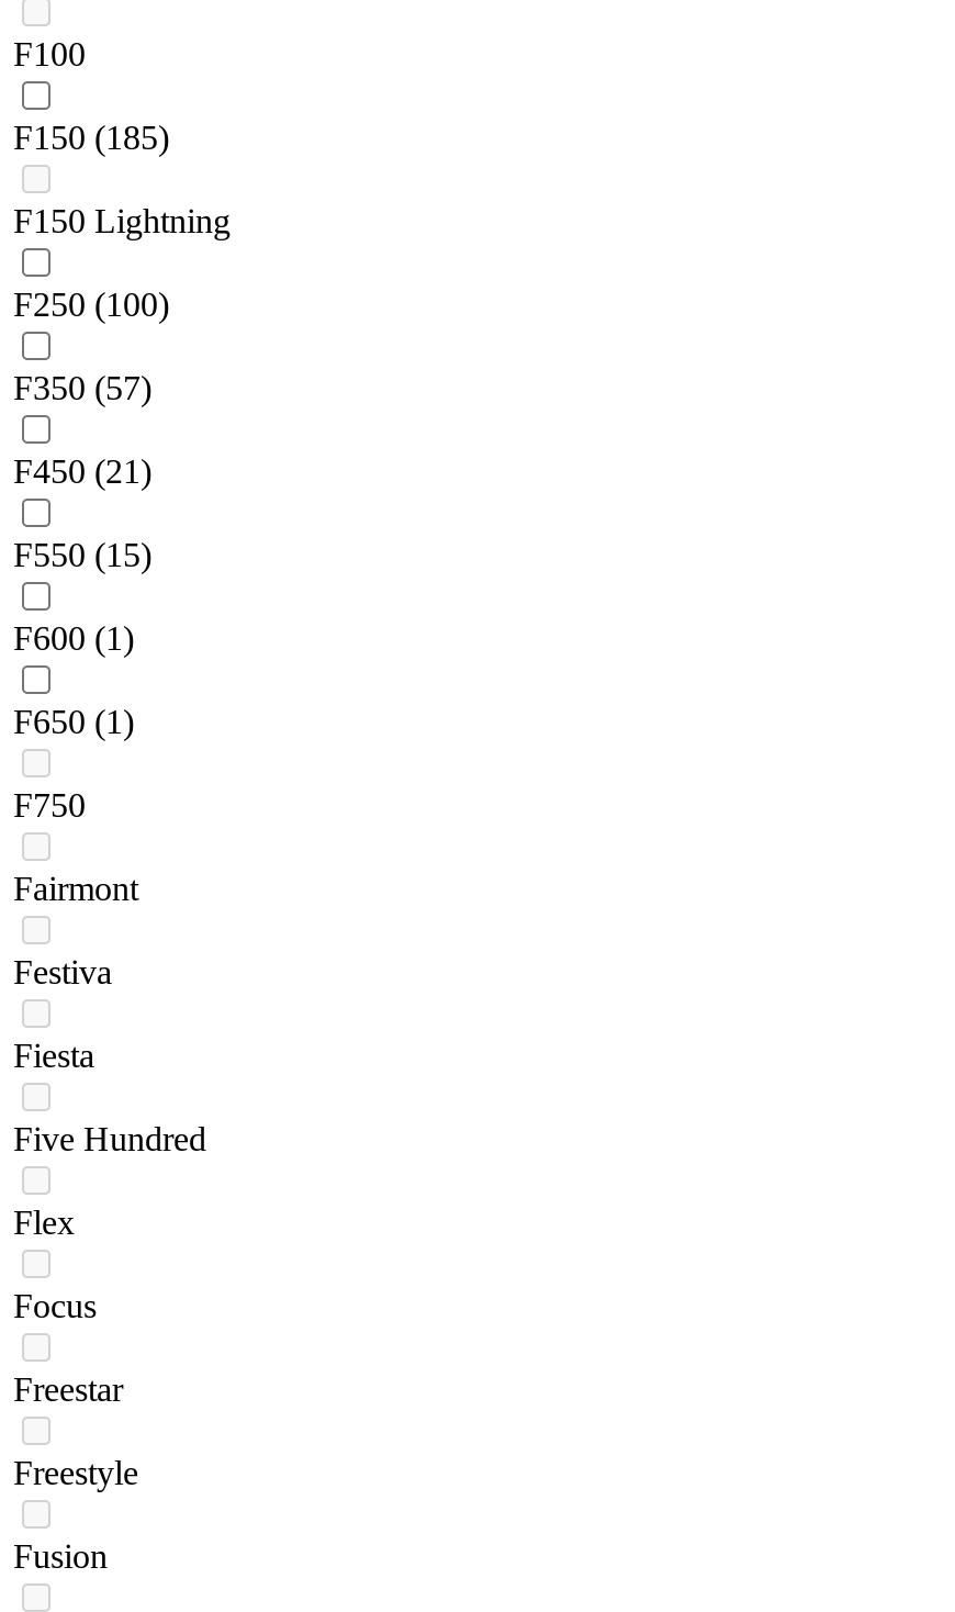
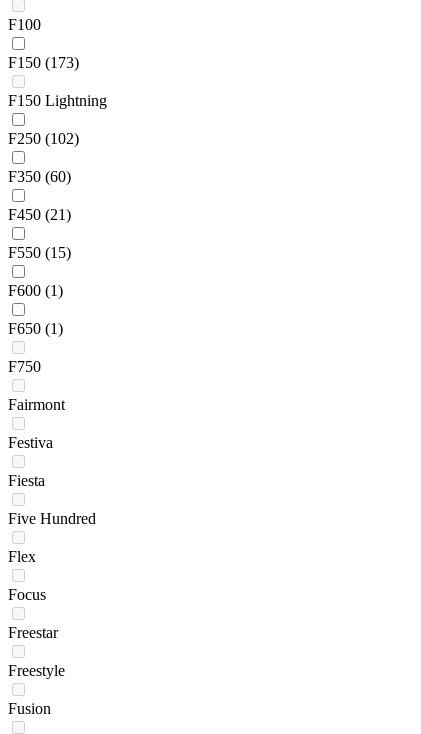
- F150 (185)
+ F150 (173)

- F250 (100)
+ F250 (102)

- F350 (57)
+ F350 (60)
